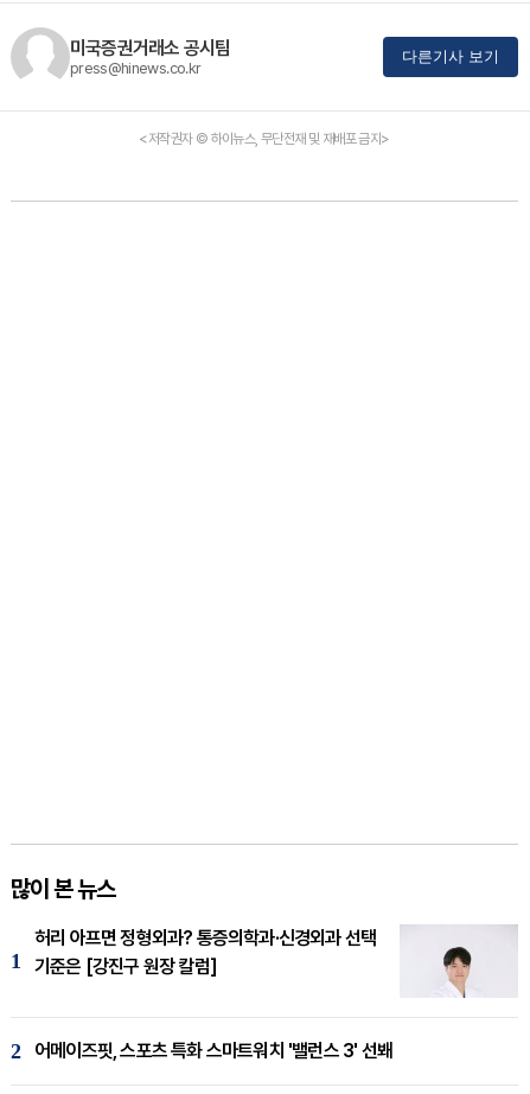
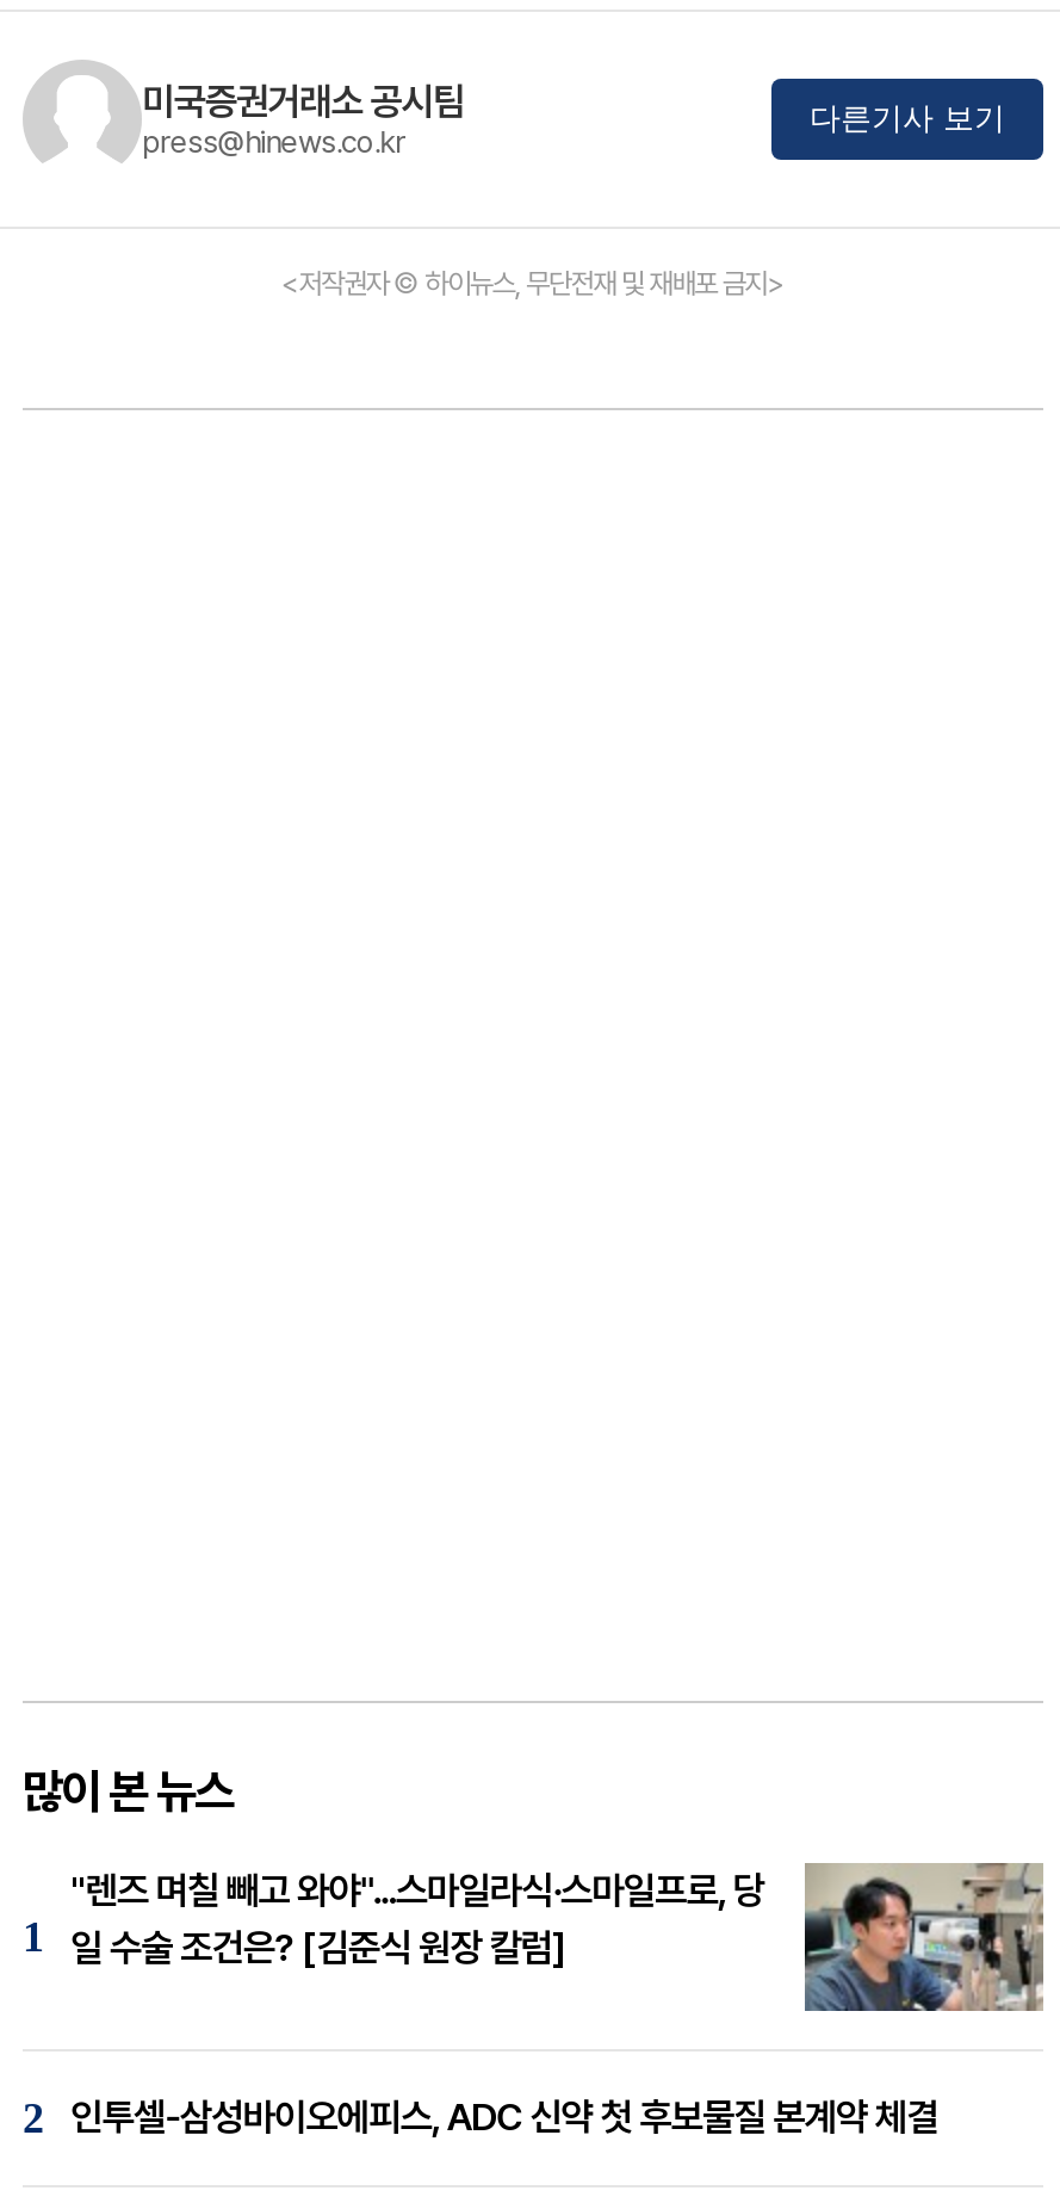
- [image]
- 허리 아프면 정형외과? 통증의학과·신경외과 선택
- 기준은 [강진구 원장 칼럼]
+ [image]
+ "렌즈 며칠 빼고 와야"...스마일라식·스마일프로, 당
+ 일 수술 조건은? [김준식 원장 칼럼]

- 어메이즈핏, 스포츠 특화 스마트워치 '밸런스 3' 선봬
+ 인투셀-삼성바이오에피스, ADC 신약 첫 후보물질 본계약 체결
